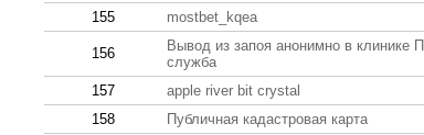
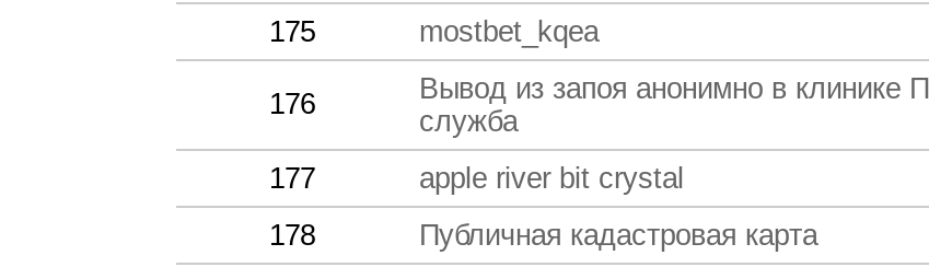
- 155
+ 175

- 156
+ 176

- 157
+ 177

- 158
+ 178
